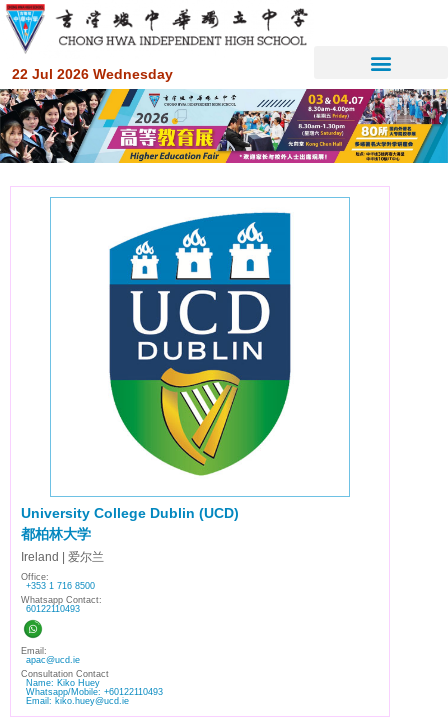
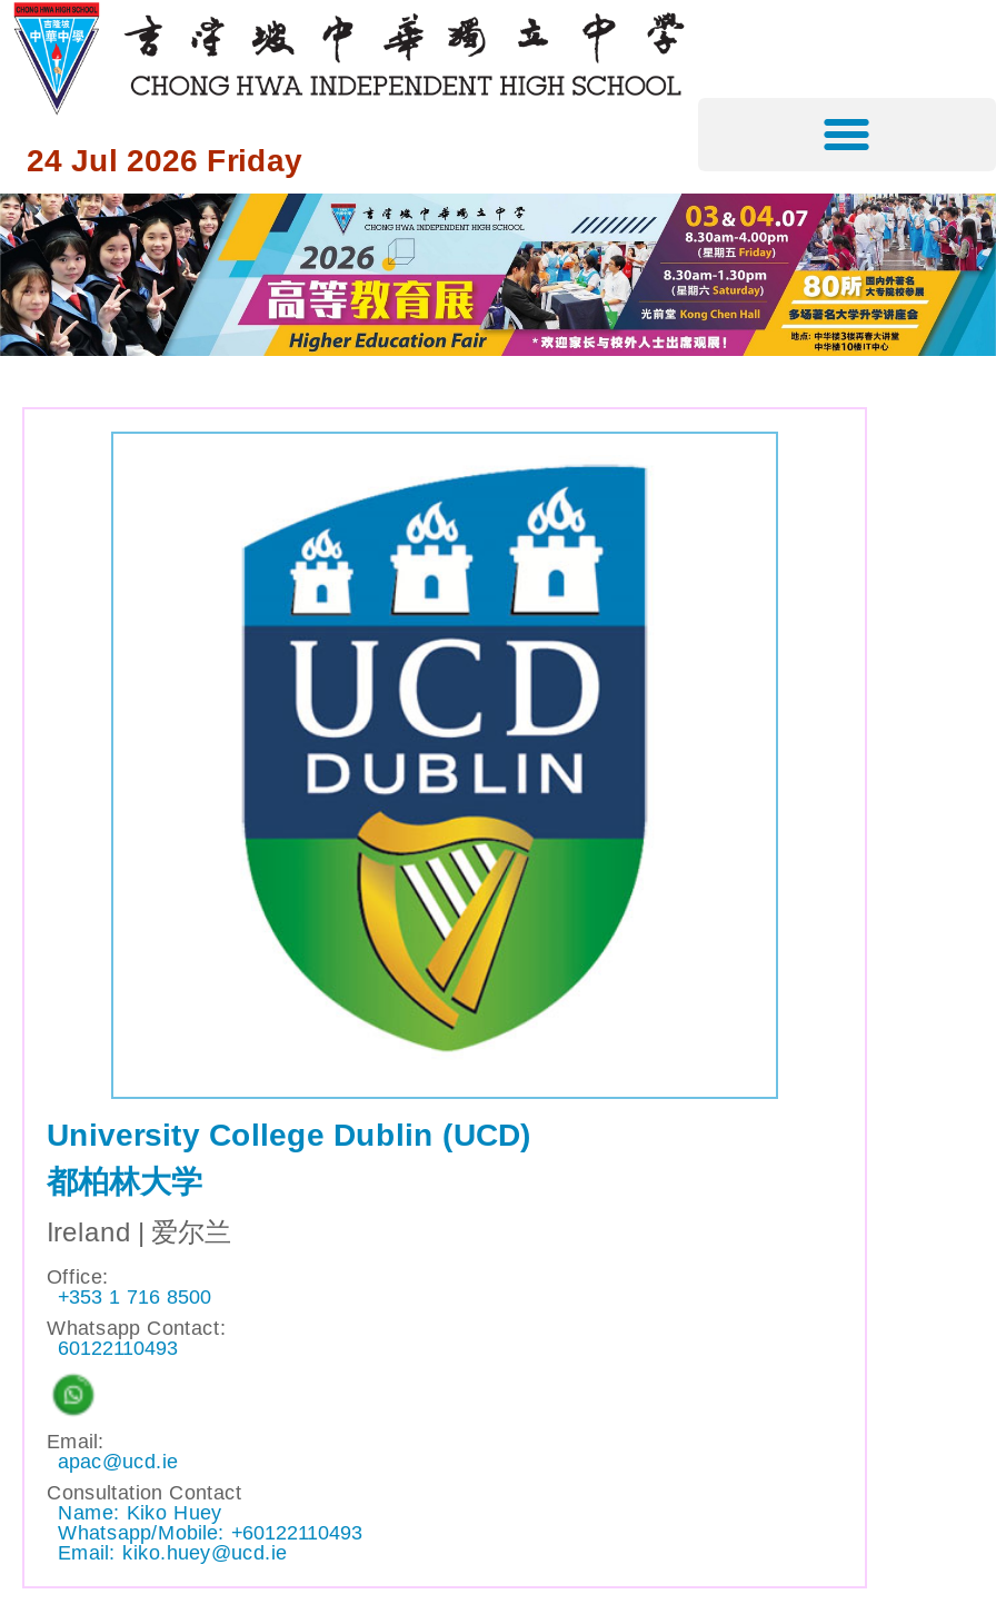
- 22 Jul 2026 Wednesday
+ 24 Jul 2026 Friday
